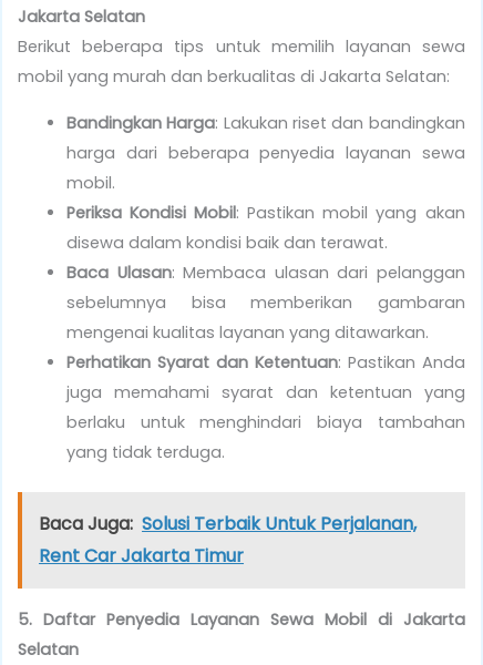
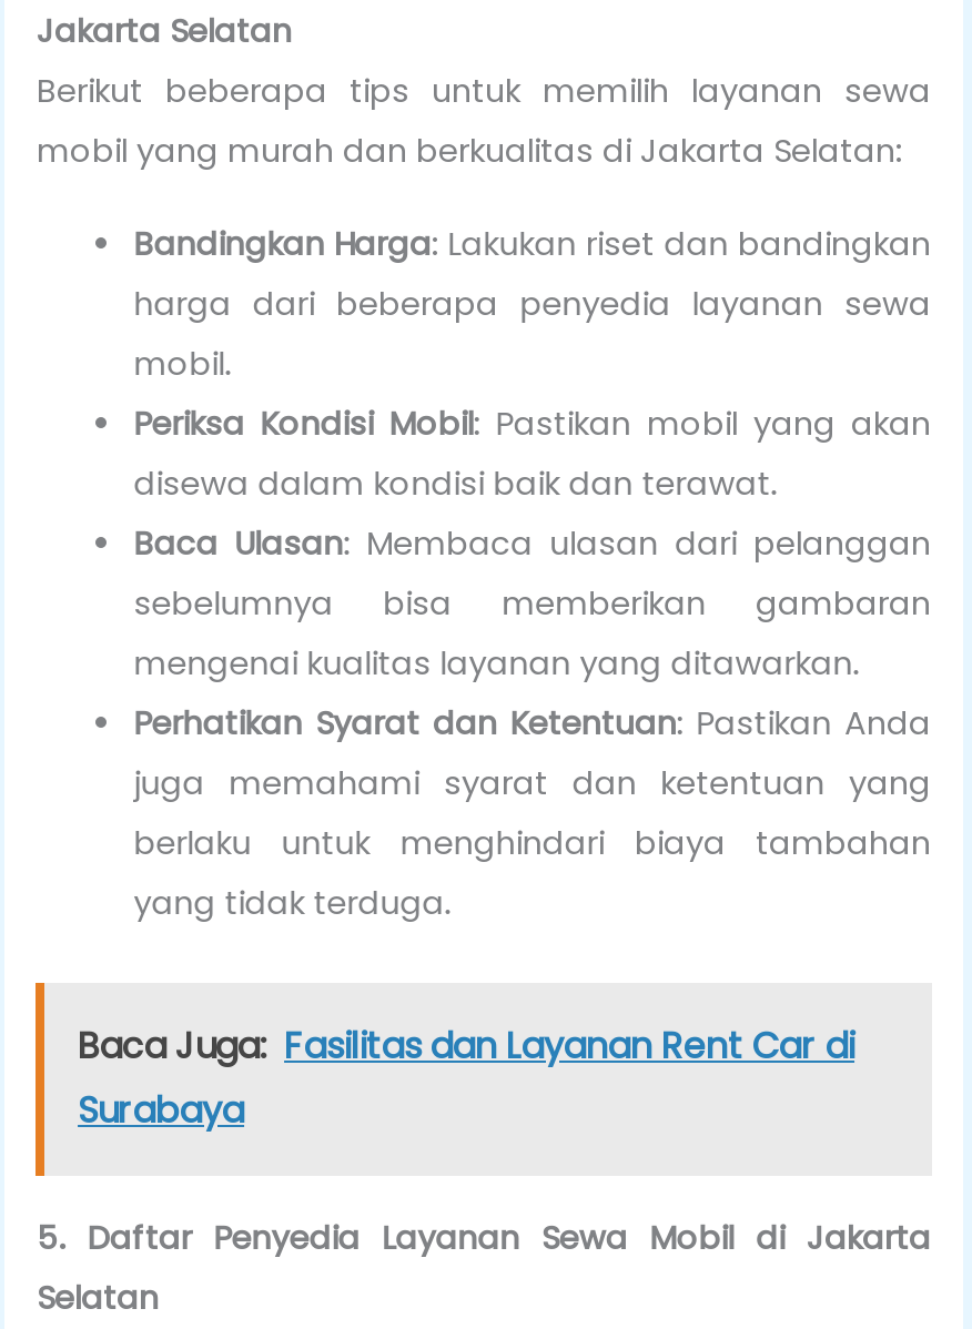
- Baca Juga: Solusi Terbaik Untuk Perjalanan,
- Rent Car Jakarta Timur
+ Baca Juga: Fasilitas dan Layanan Rent Car di
+ Surabaya
